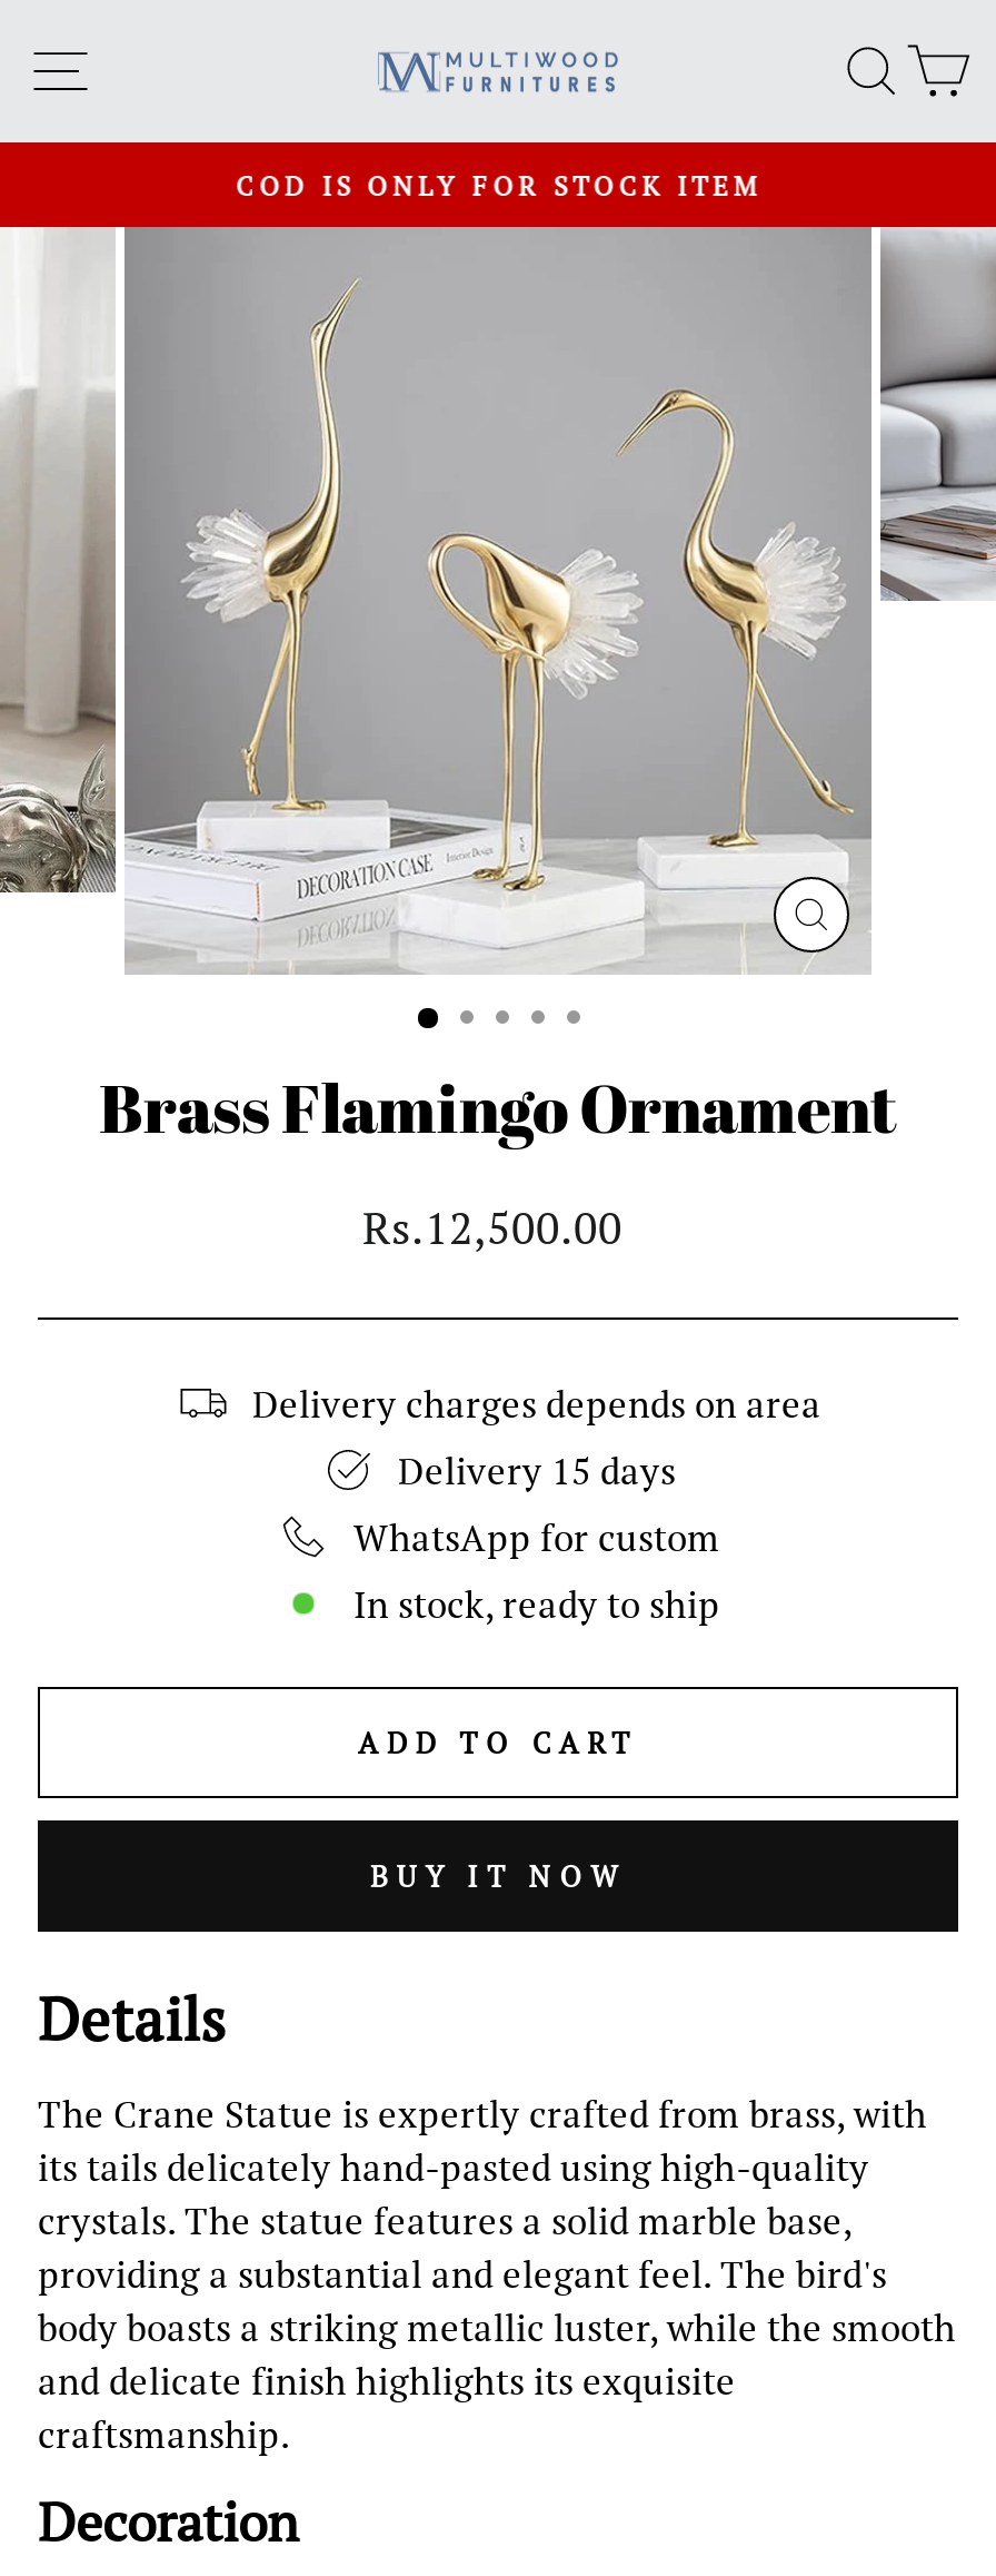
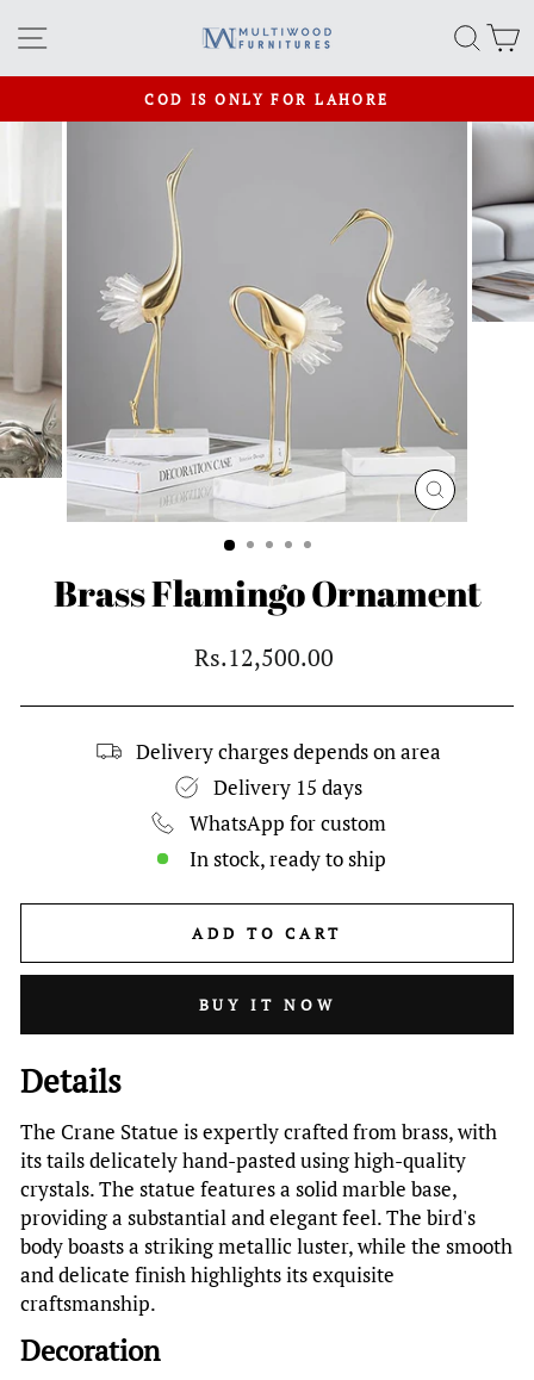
- COD IS ONLY FOR STOCK ITEM
+ COD IS ONLY FOR LAHORE
